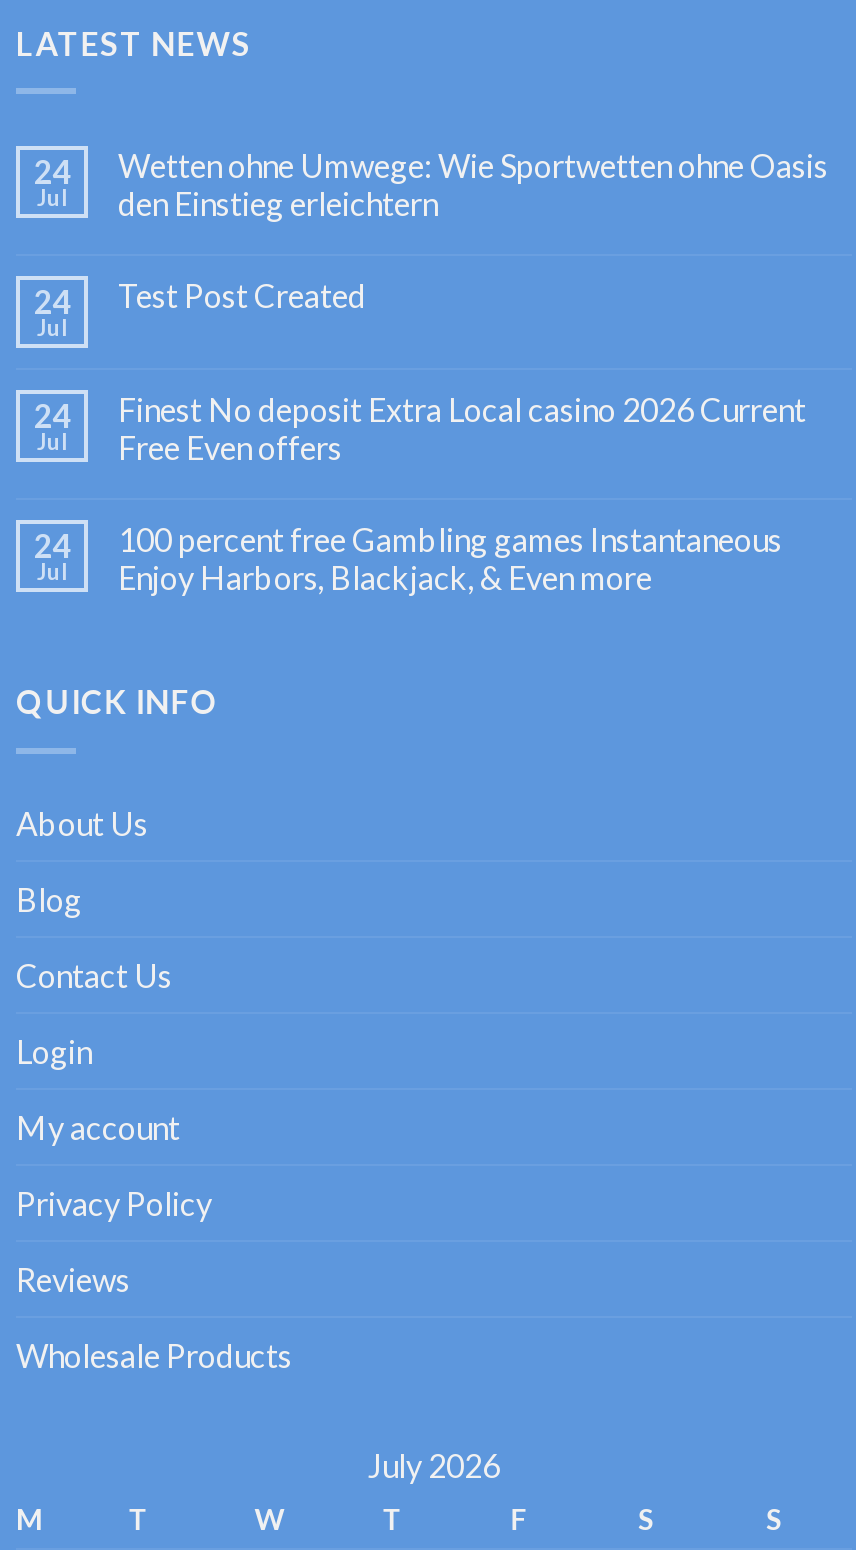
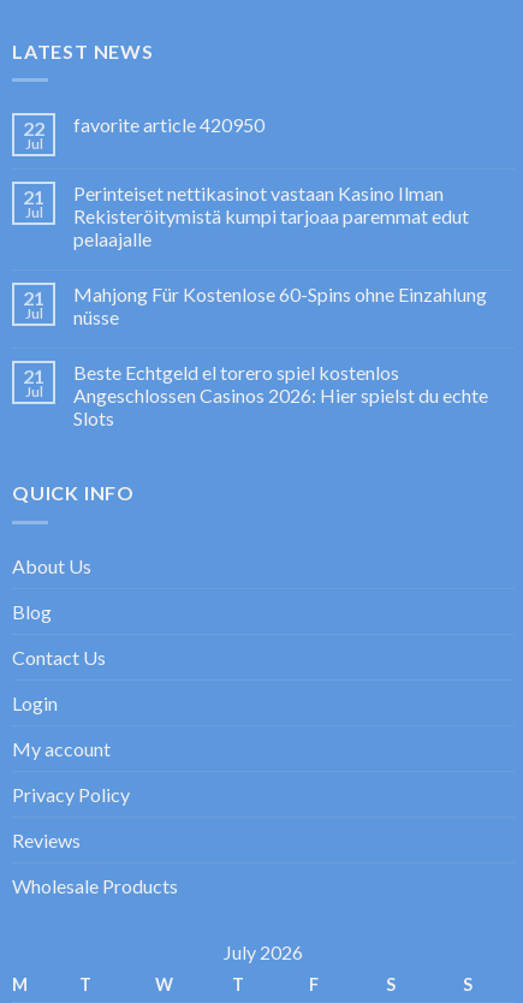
- 24
+ 22

- Wetten ohne Umwege: Wie Sportwetten ohne Oasis
- den Einstieg erleichtern
+ favorite article 420950

- 24
+ 21

- Test Post Created
+ Perinteiset nettikasinot vastaan Kasino Ilman
+ Rekisteröitymistä kumpi tarjoaa paremmat edut
+ pelaajalle

- 24
+ 21

- Finest No deposit Extra Local casino 2026 Current
- Free Even offers
+ Mahjong Für Kostenlose 60-Spins ohne Einzahlung
+ nüsse

- 24
+ 21

- 100 percent free Gambling games Instantaneous
- Enjoy Harbors, Blackjack, & Even more
+ Beste Echtgeld el torero spiel kostenlos
+ Angeschlossen Casinos 2026: Hier spielst du echte
+ Slots
